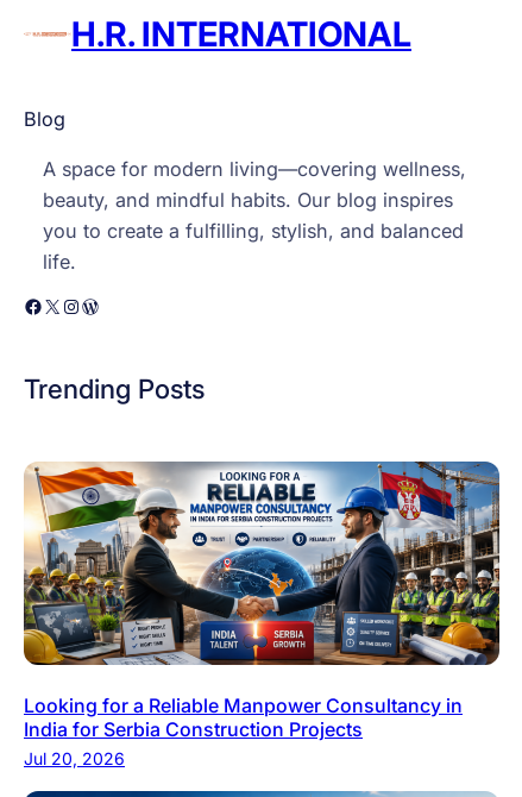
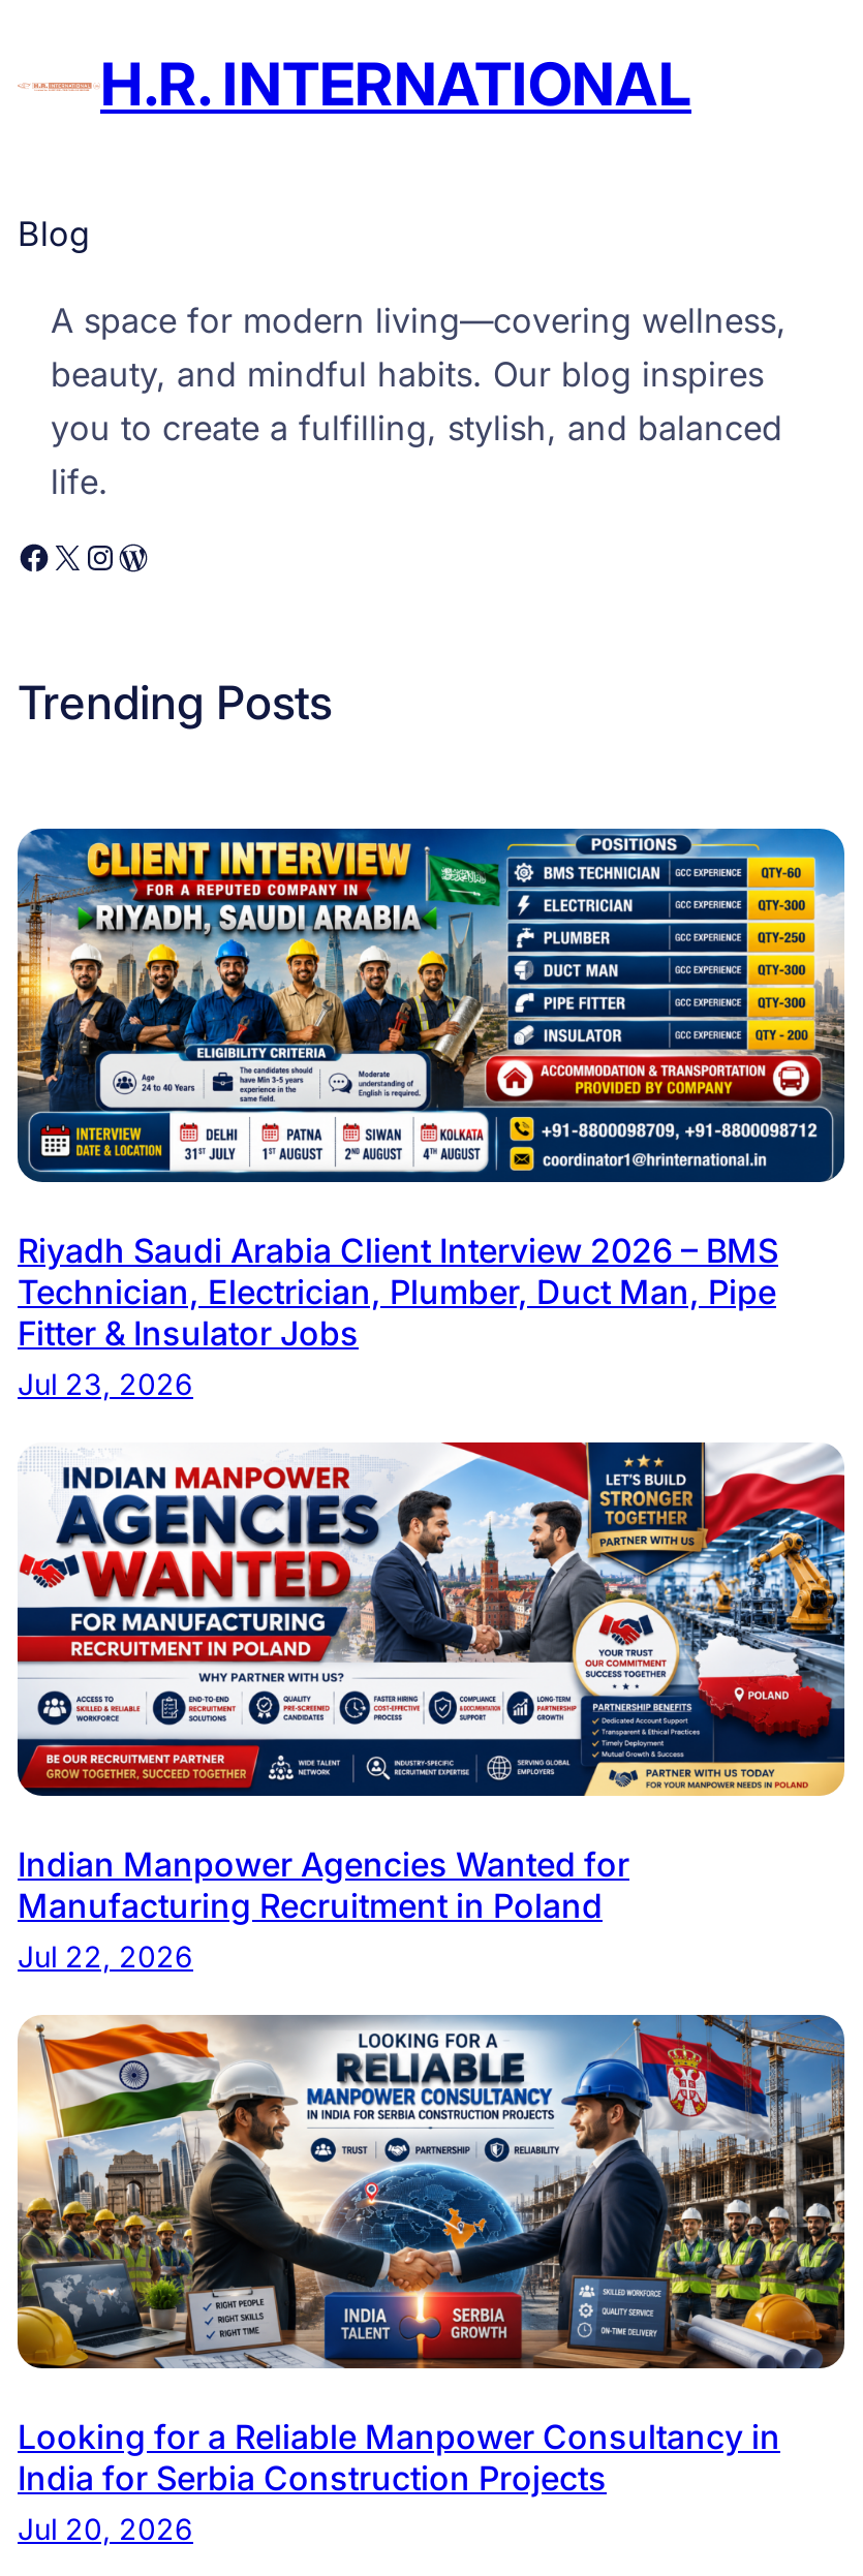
+ [image]
+ Riyadh Saudi Arabia Client Interview 2026 – BMS
+ Technician, Electrician, Plumber, Duct Man, Pipe
+ Fitter & Insulator Jobs
+ Jul 23, 2026

+ [image]
+ Indian Manpower Agencies Wanted for
+ Manufacturing Recruitment in Poland
+ Jul 22, 2026
